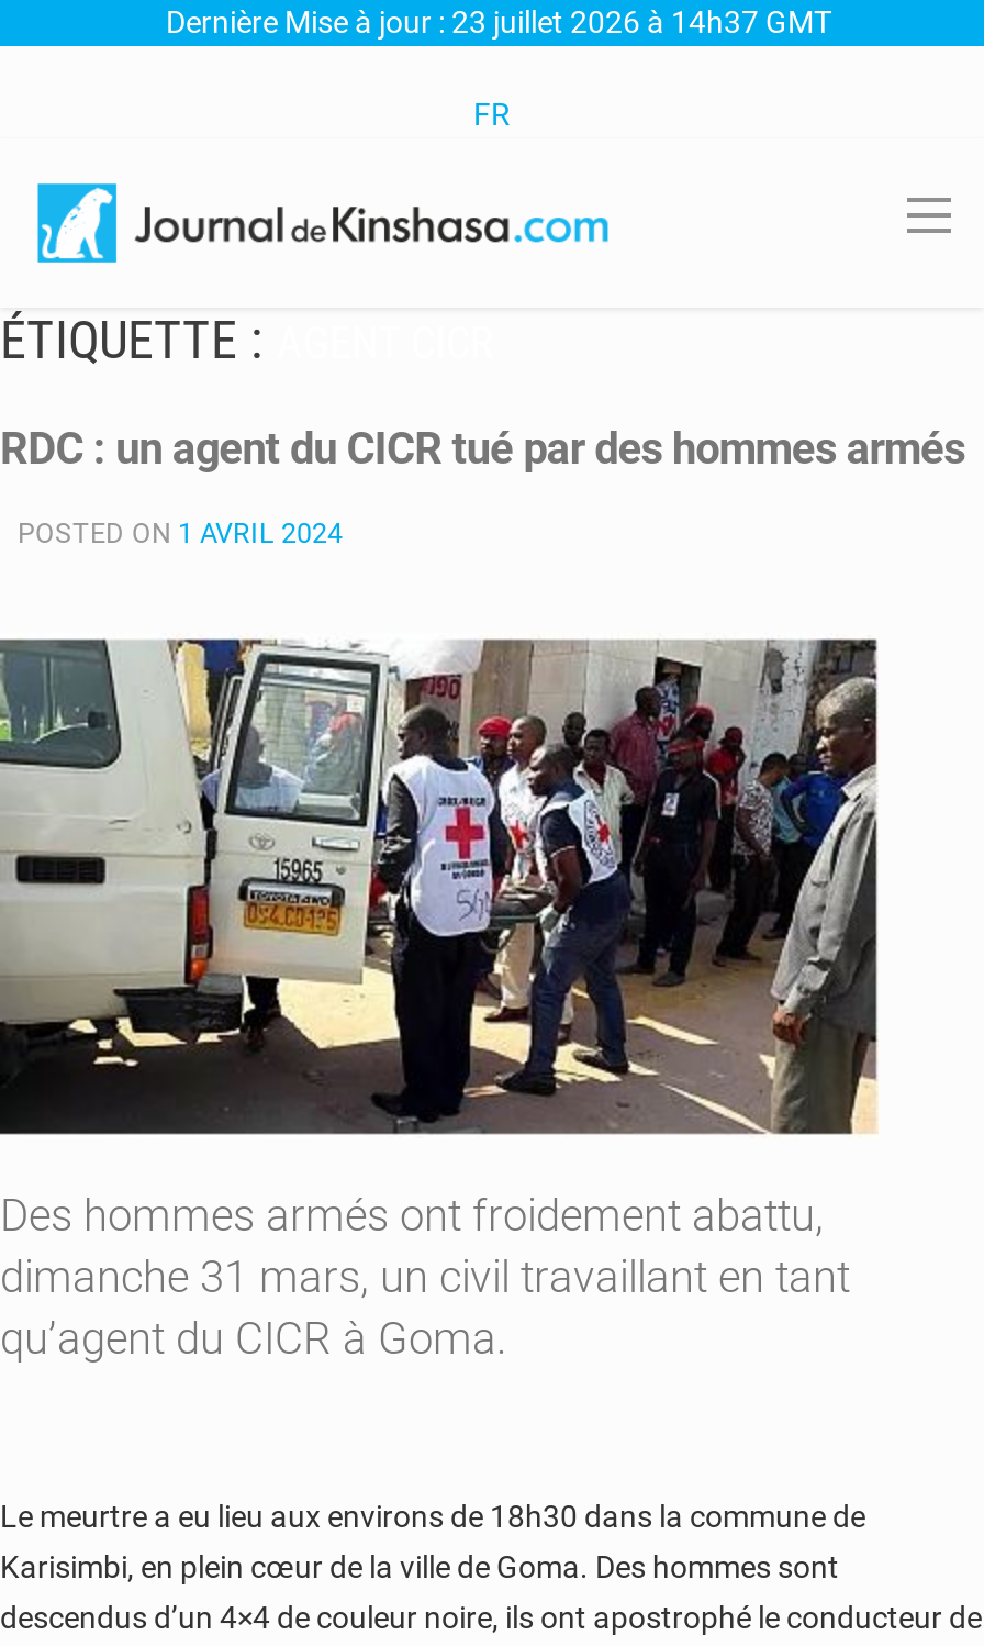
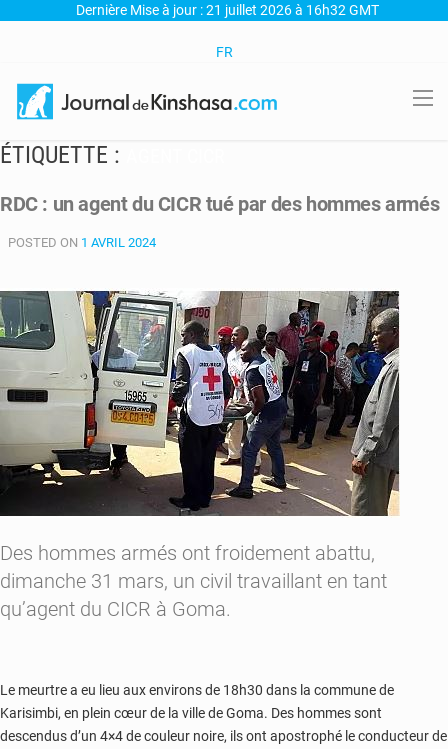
- Dernière Mise à jour : 23 juillet 2026 à 14h37 GMT
+ Dernière Mise à jour : 21 juillet 2026 à 16h32 GMT
